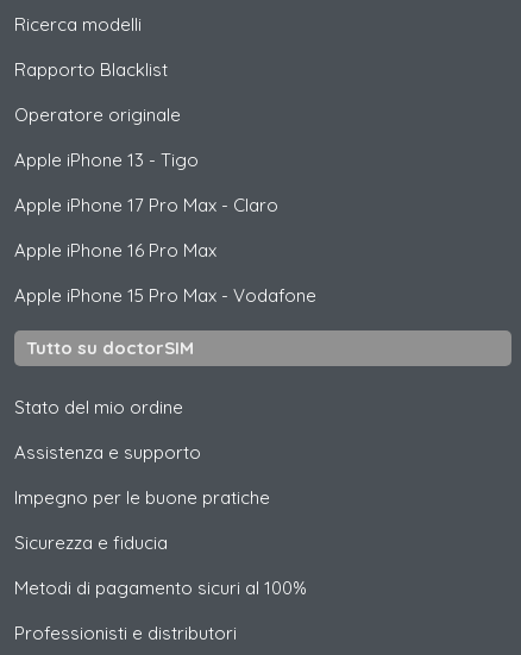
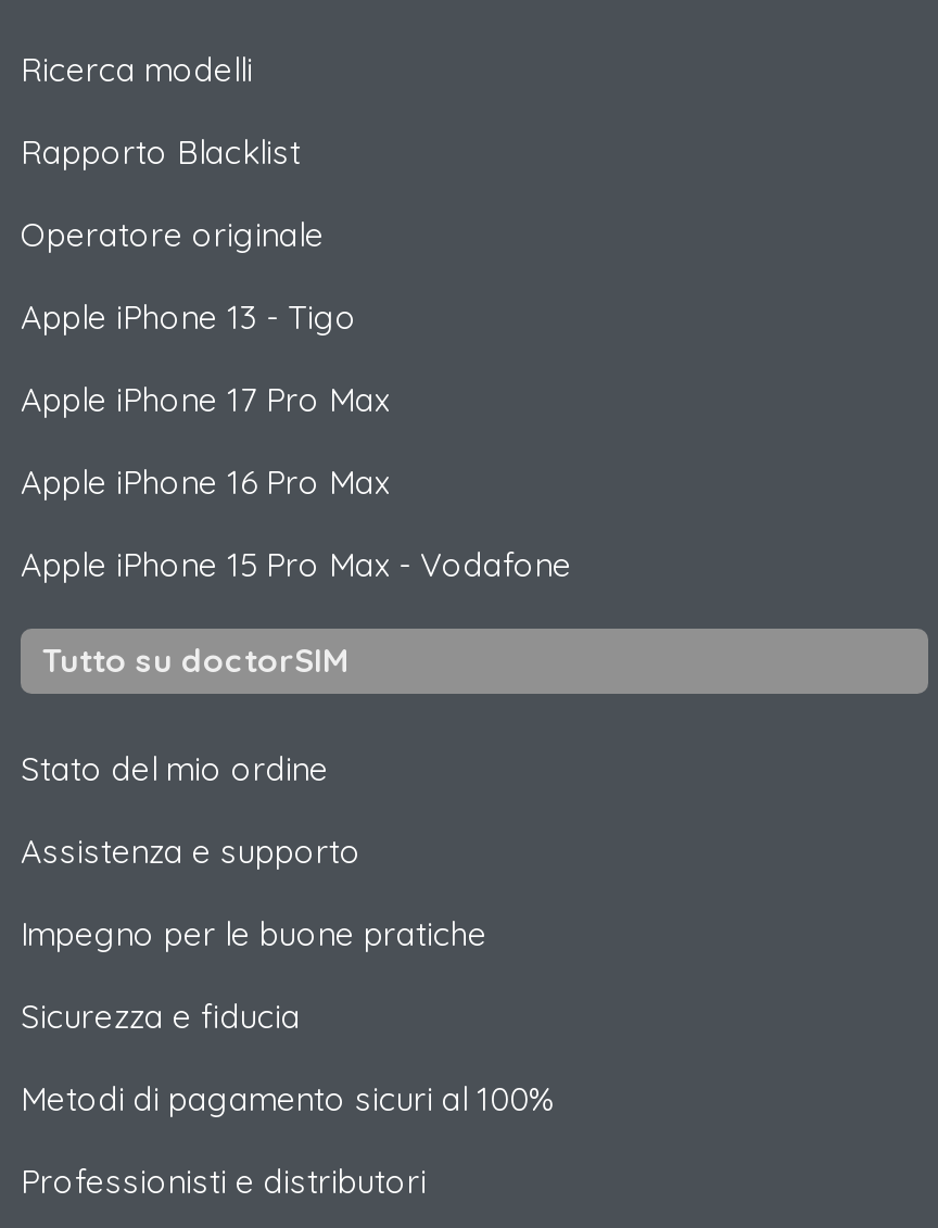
- Apple iPhone 17 Pro Max - Claro
+ Apple iPhone 17 Pro Max
